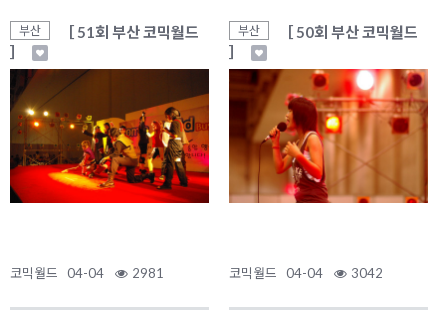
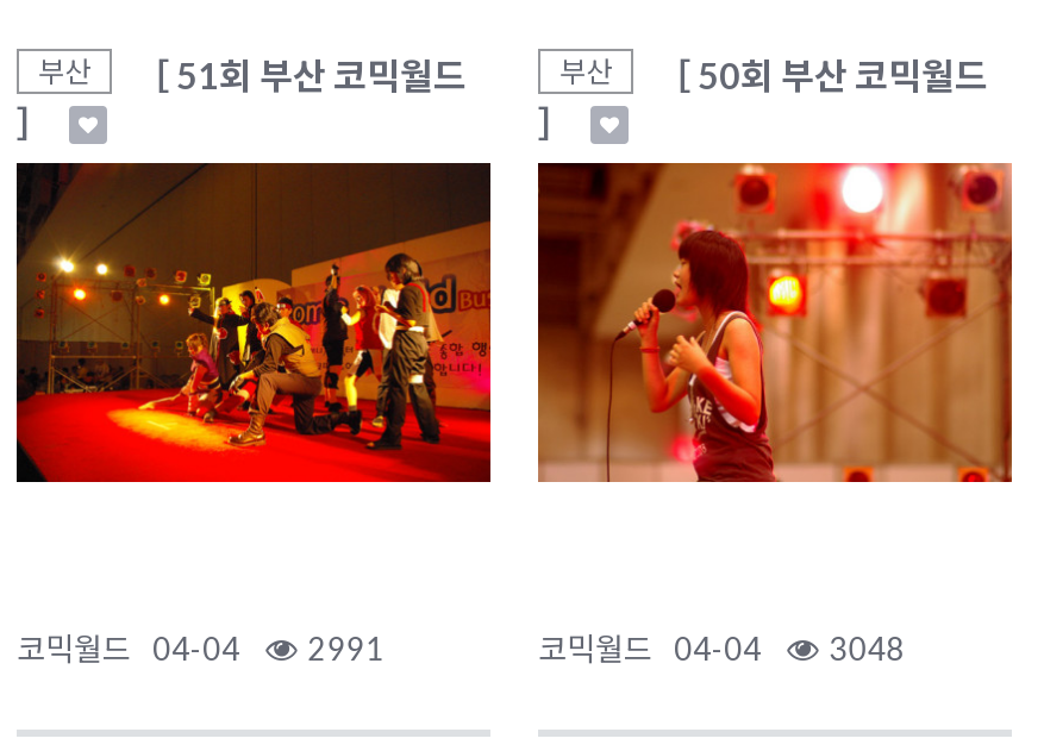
- 코믹월드 04-04 2981
+ 코믹월드 04-04 2991

- 코믹월드 04-04 3042
+ 코믹월드 04-04 3048
